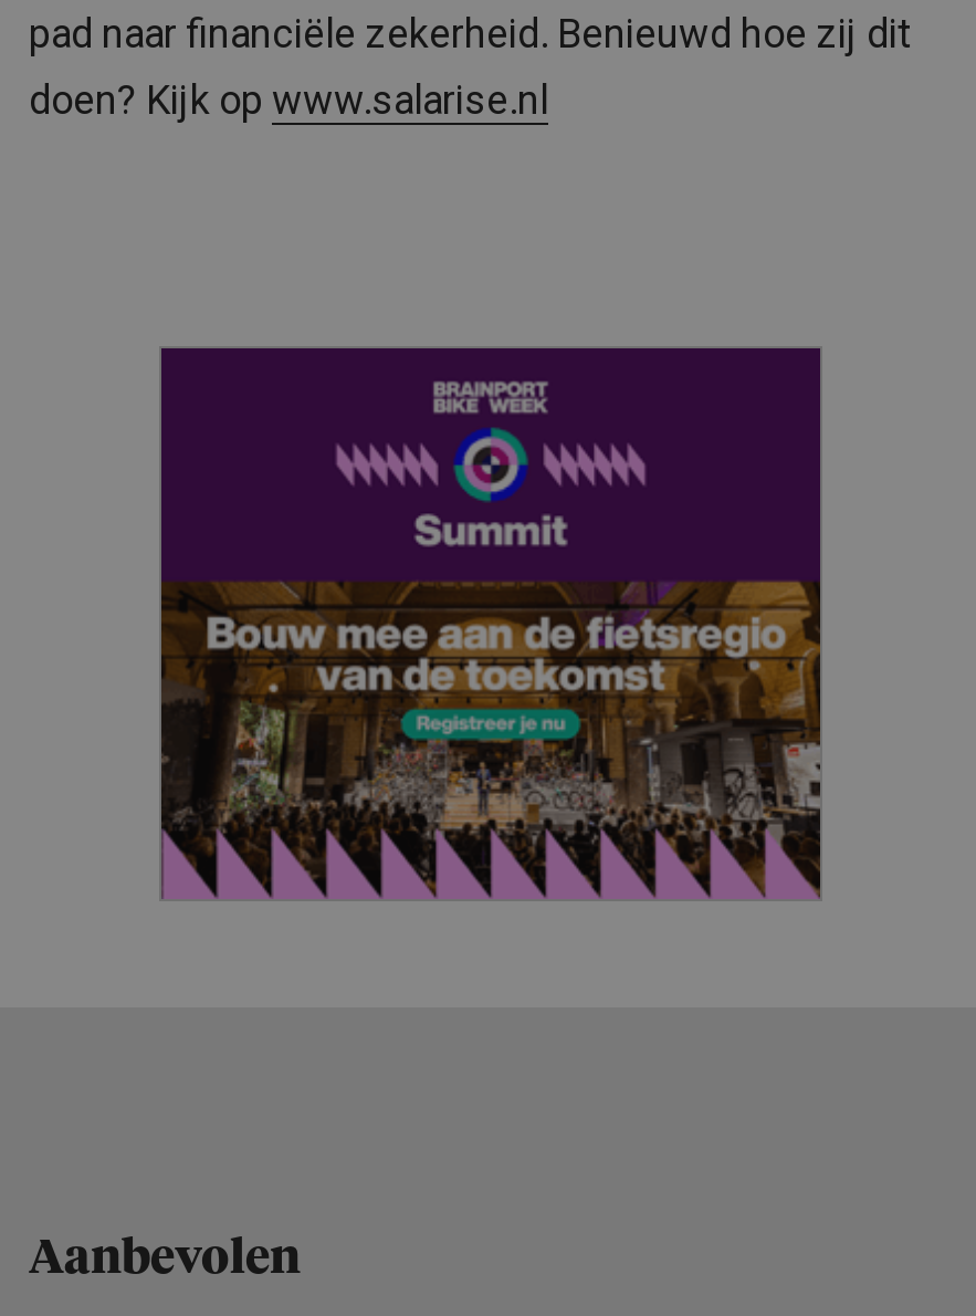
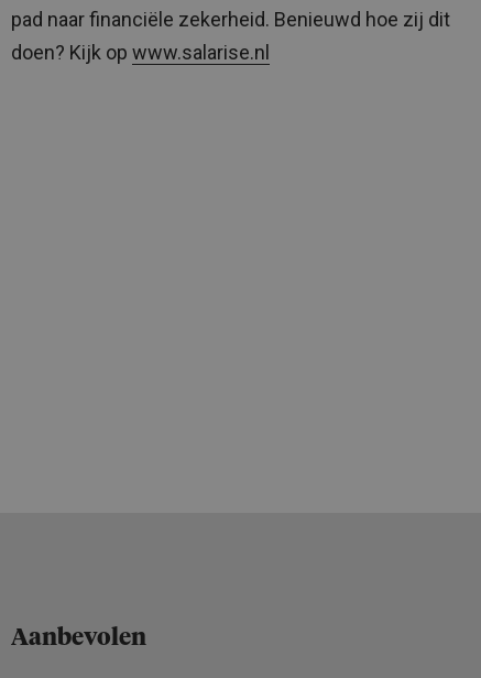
- [image]
